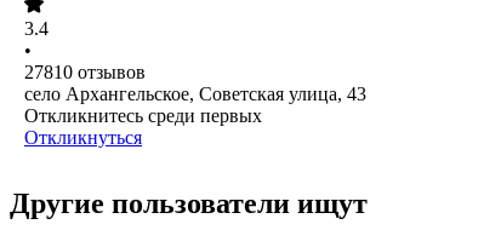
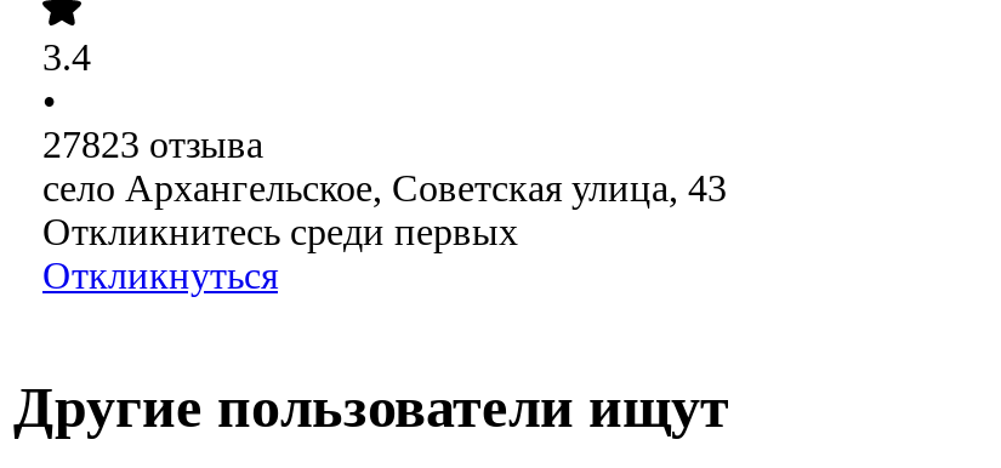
- 27810 отзывов
+ 27823 отзыва
